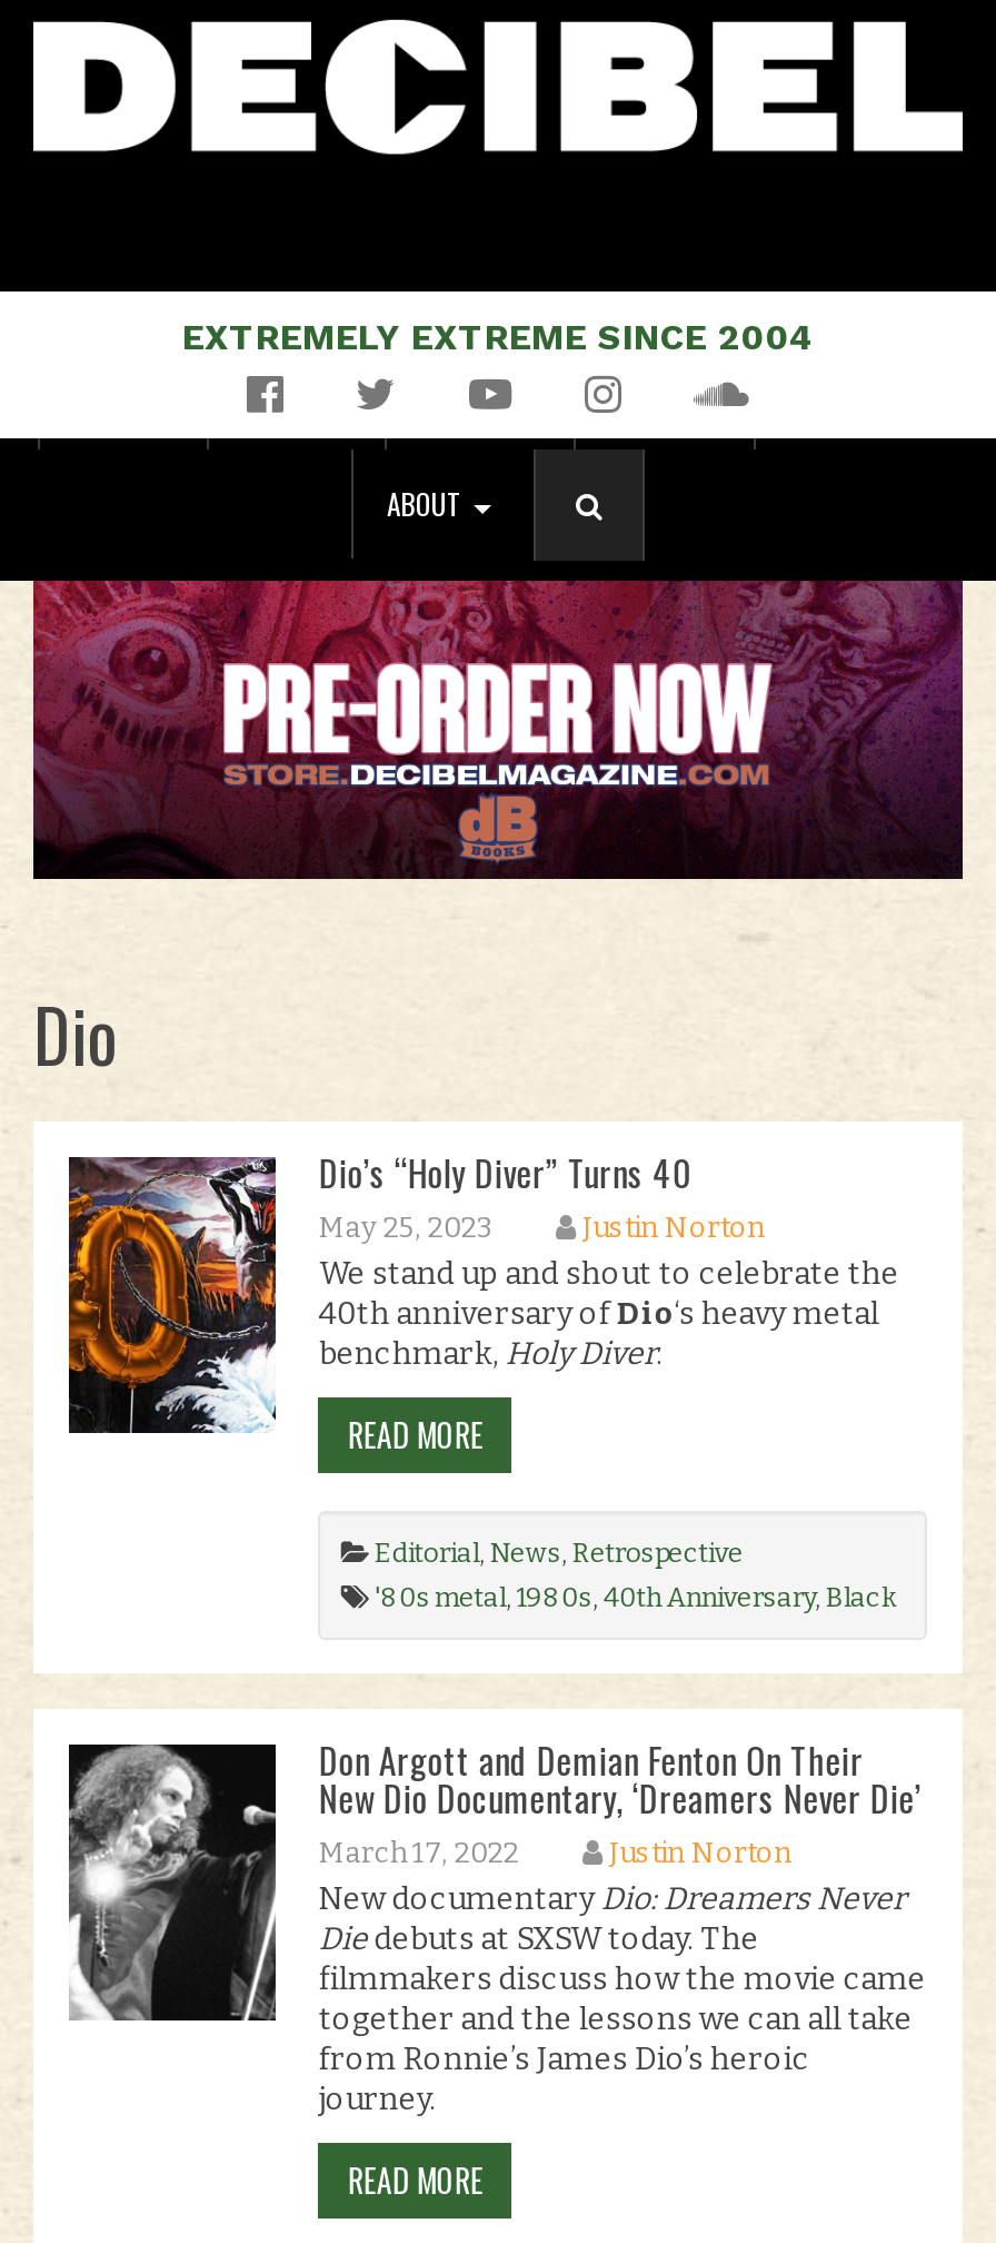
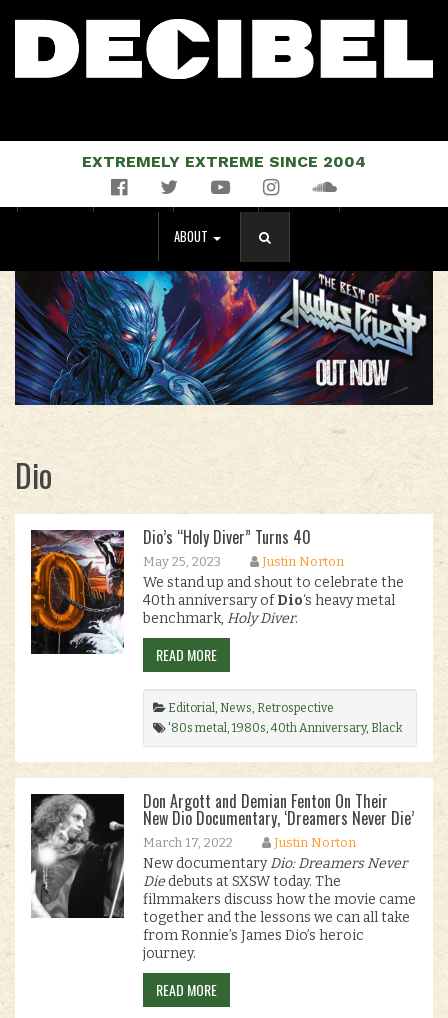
- [image]
+ [image]
